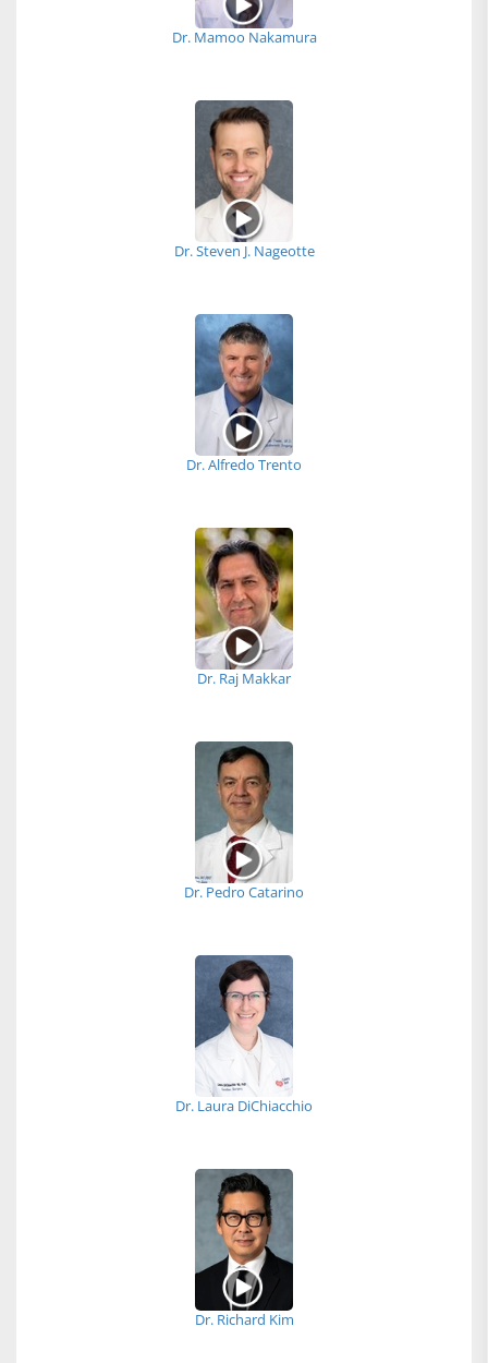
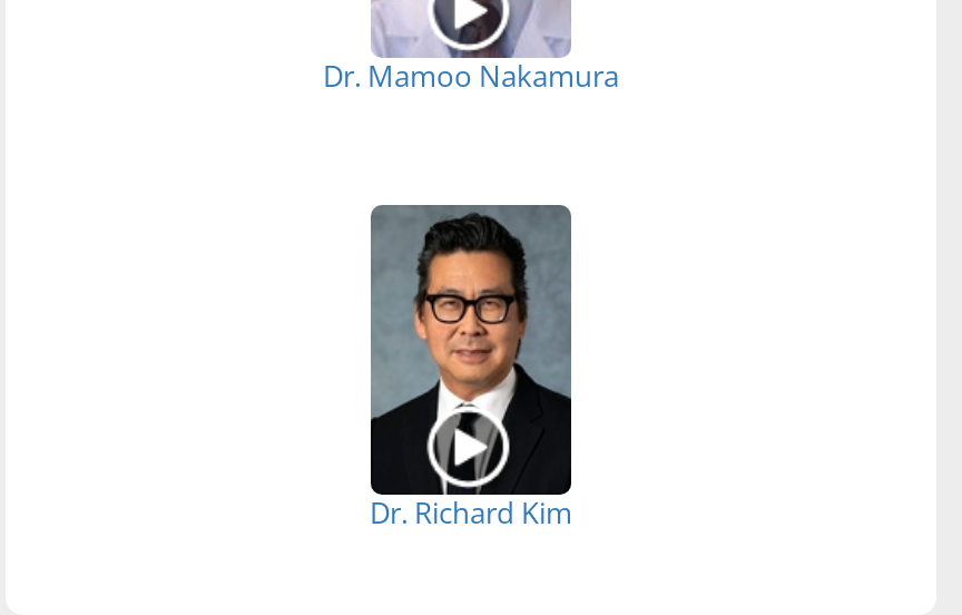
- [image]
- Dr. Steven J. Nageotte

- [image]
- Dr. Alfredo Trento

- [image]
- Dr. Raj Makkar

- [image]
- Dr. Pedro Catarino

- [image]
- Dr. Laura DiChiacchio
